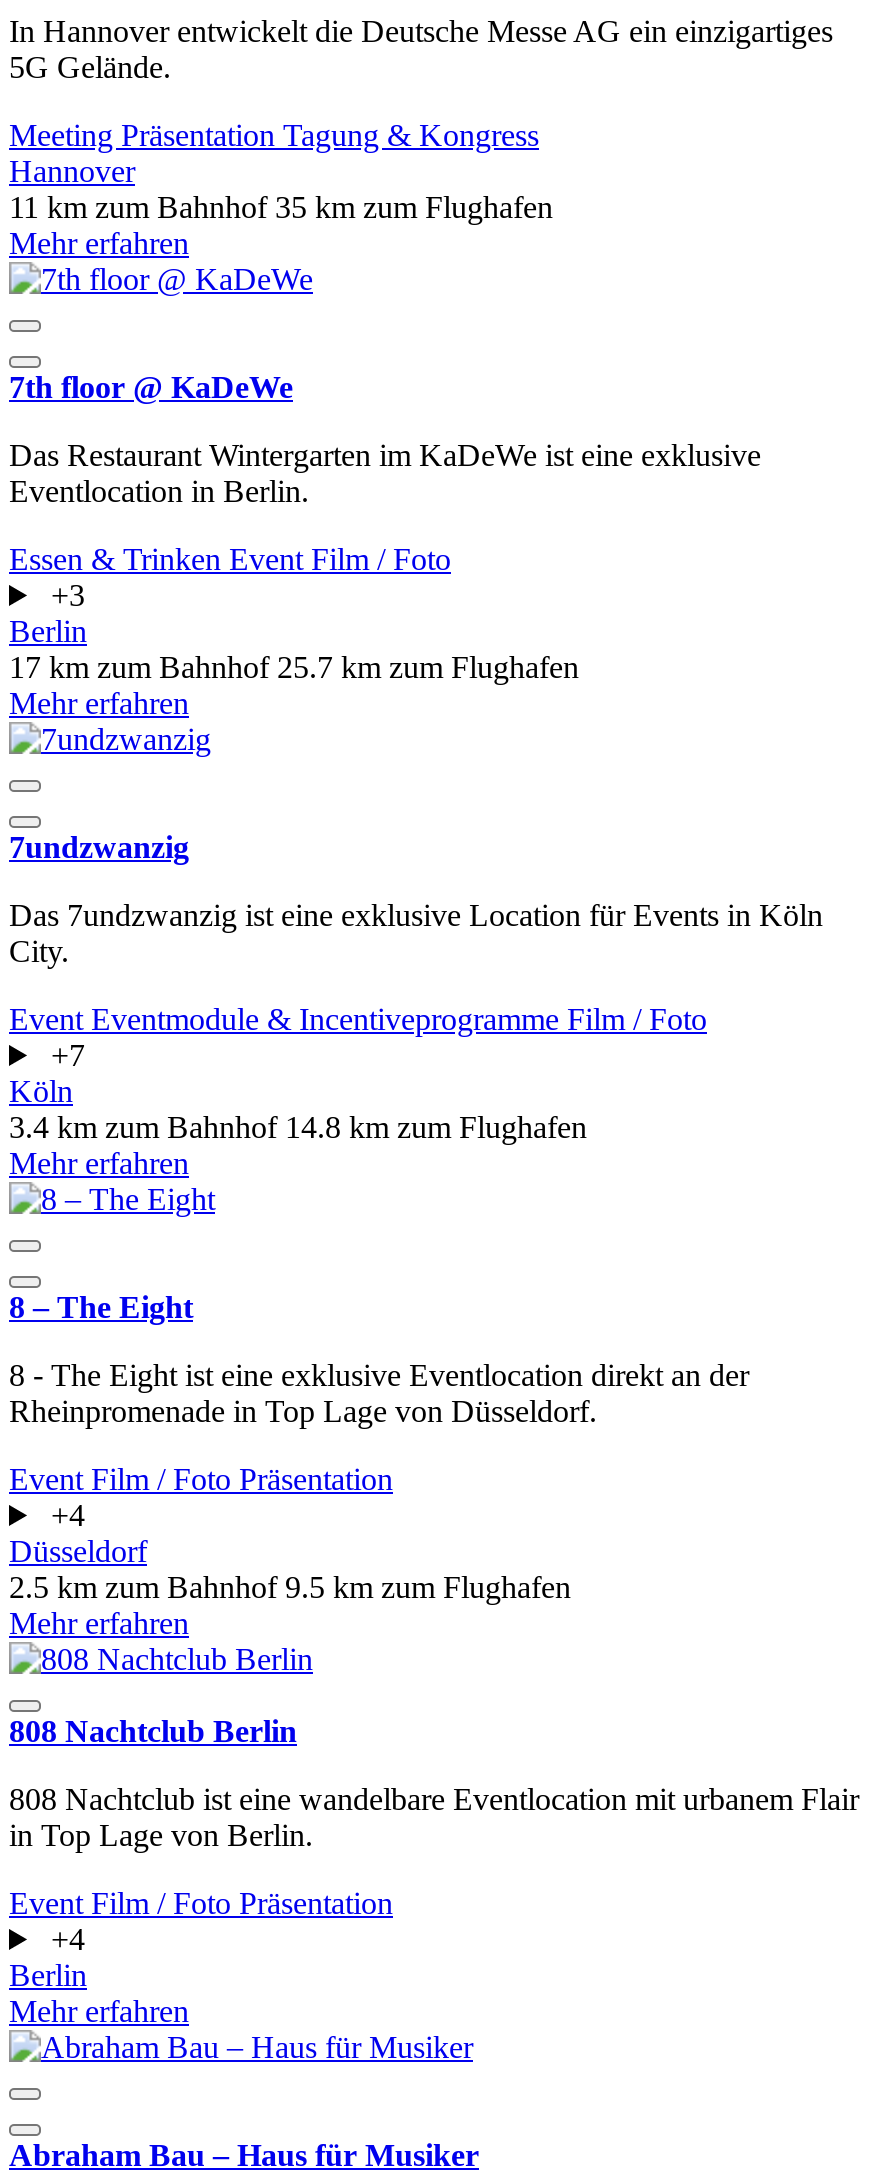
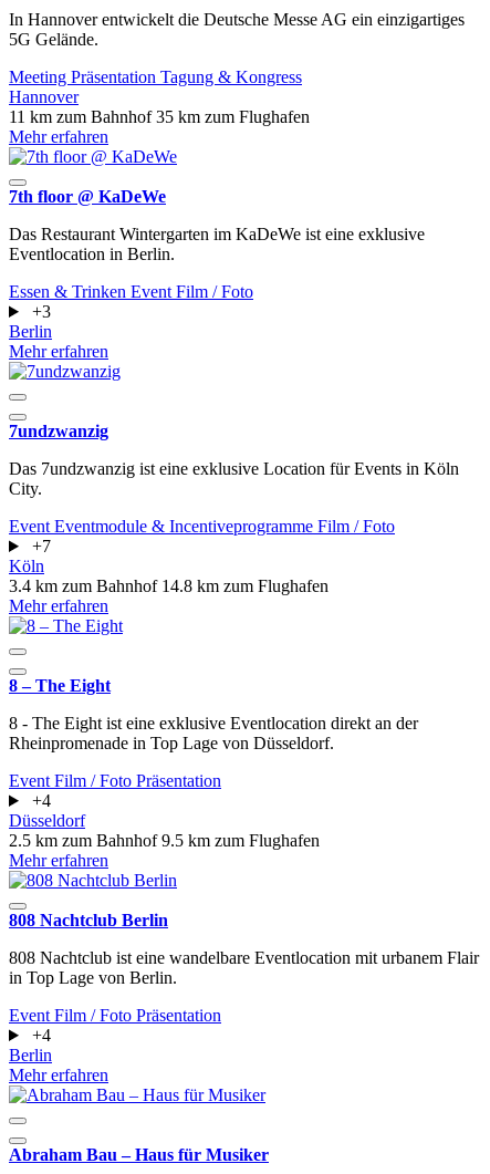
- 17 km zum Bahnhof 25.7 km zum Flughafen
